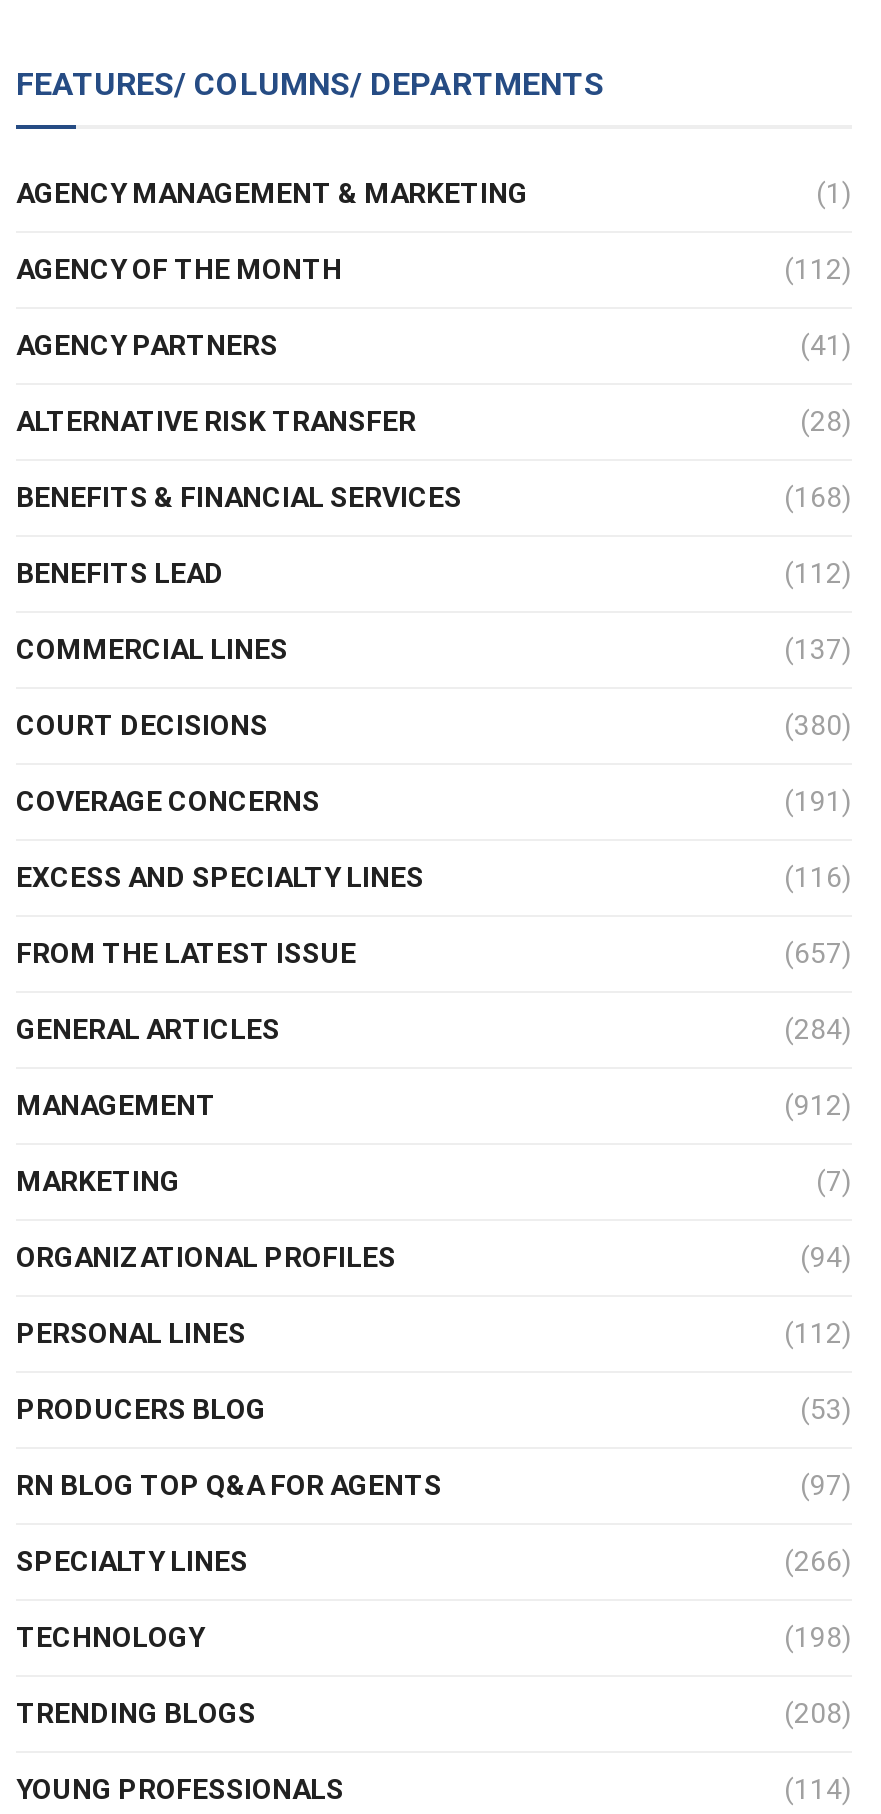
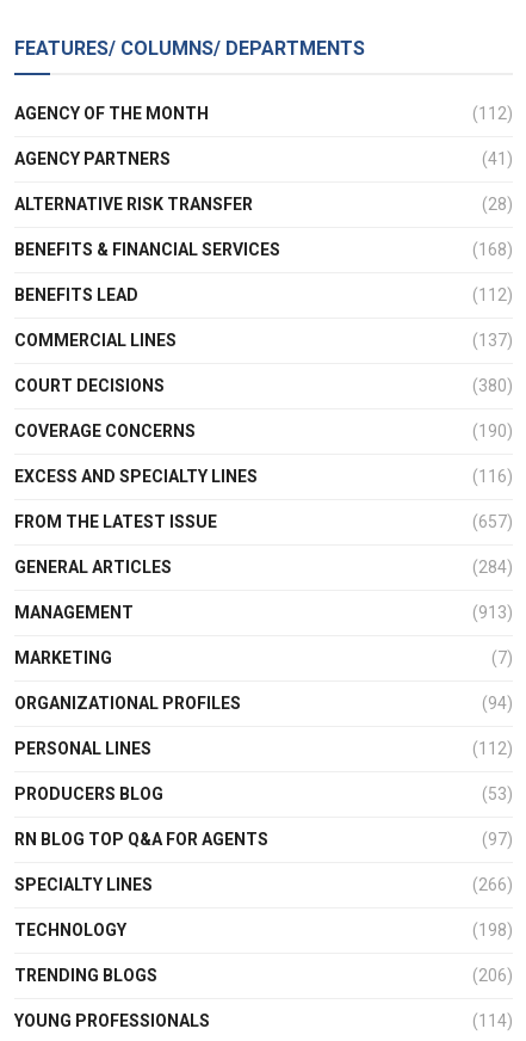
- AGENCY MANAGEMENT & MARKETING
- (1)

- (191)
+ (190)

- (912)
+ (913)

- (208)
+ (206)
